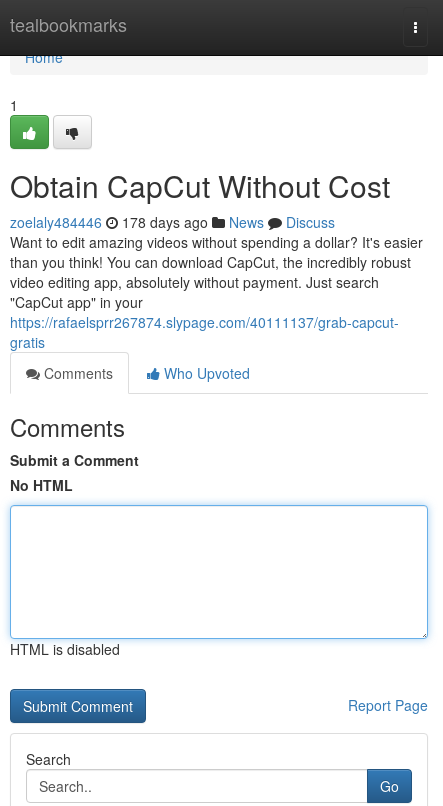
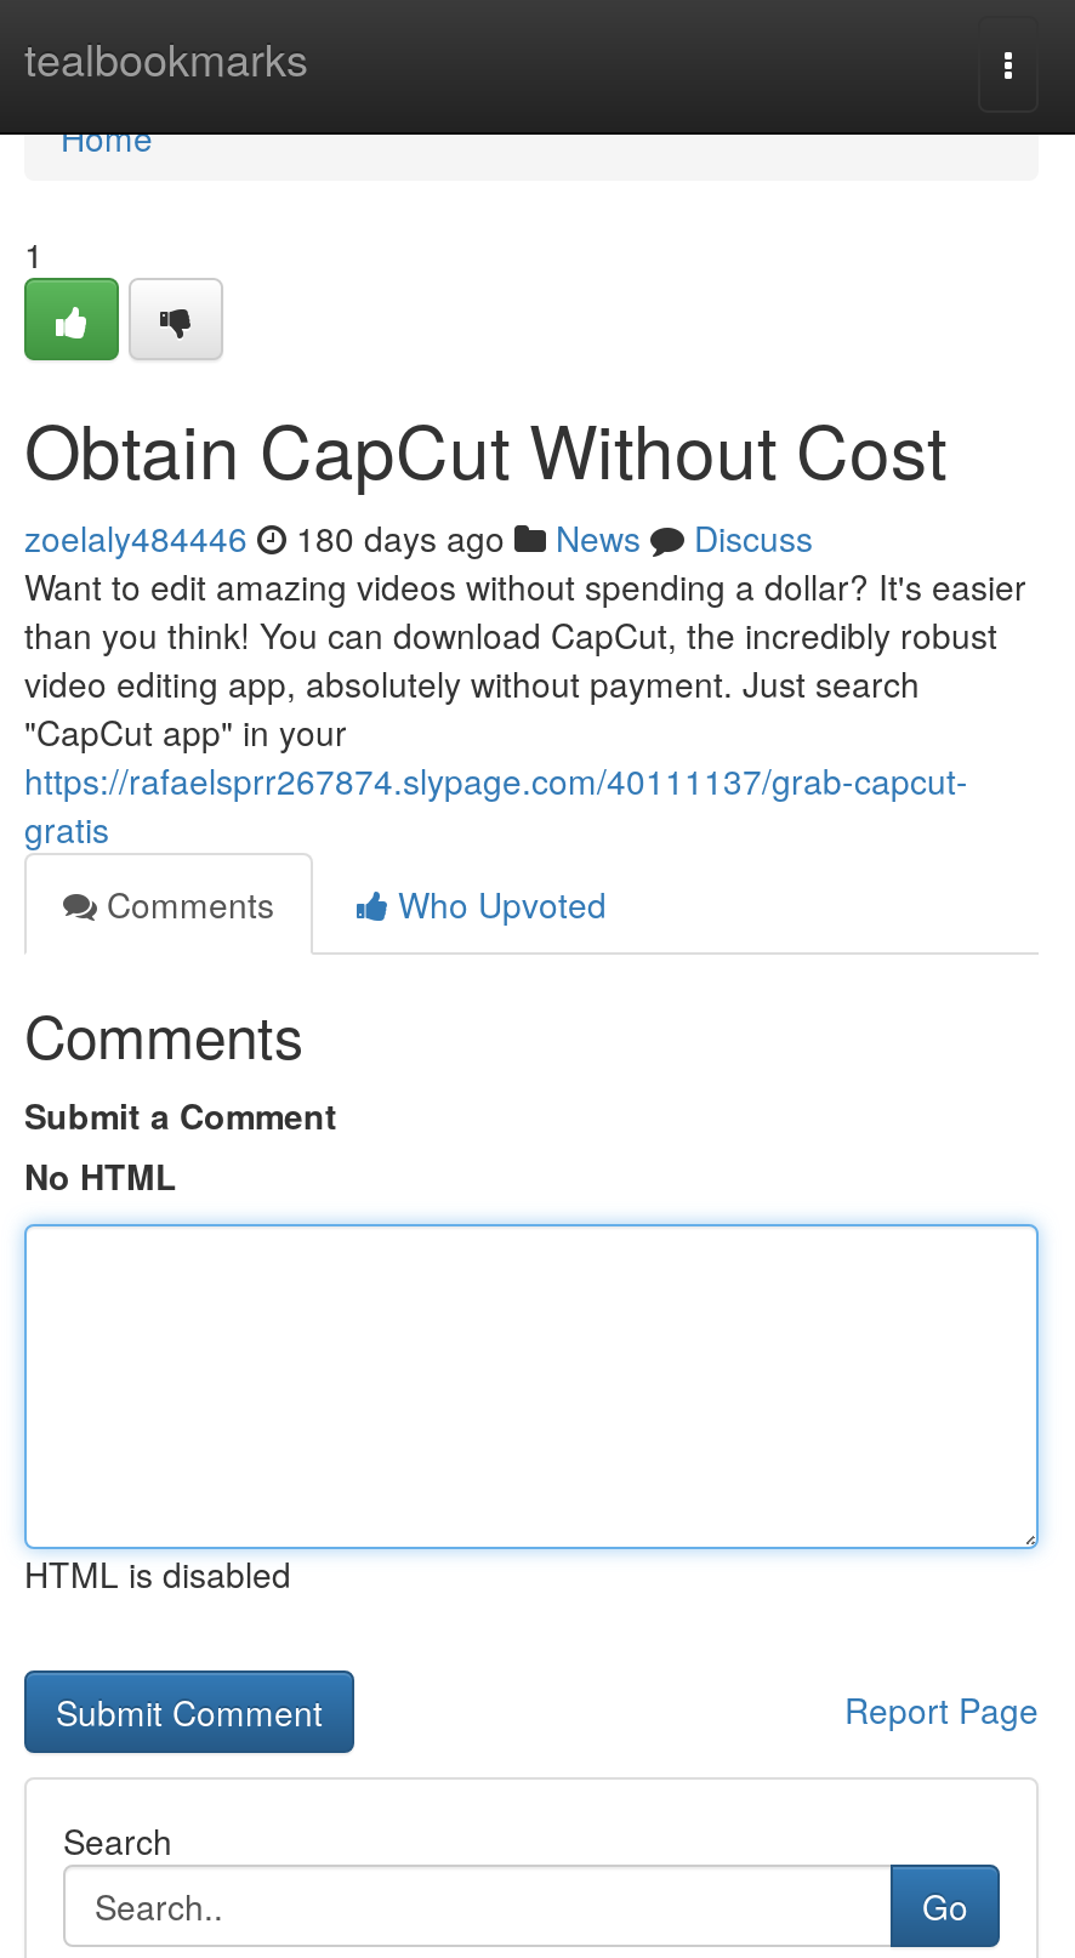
- zoelaly484446 178 days ago News Discuss
+ zoelaly484446 180 days ago News Discuss
